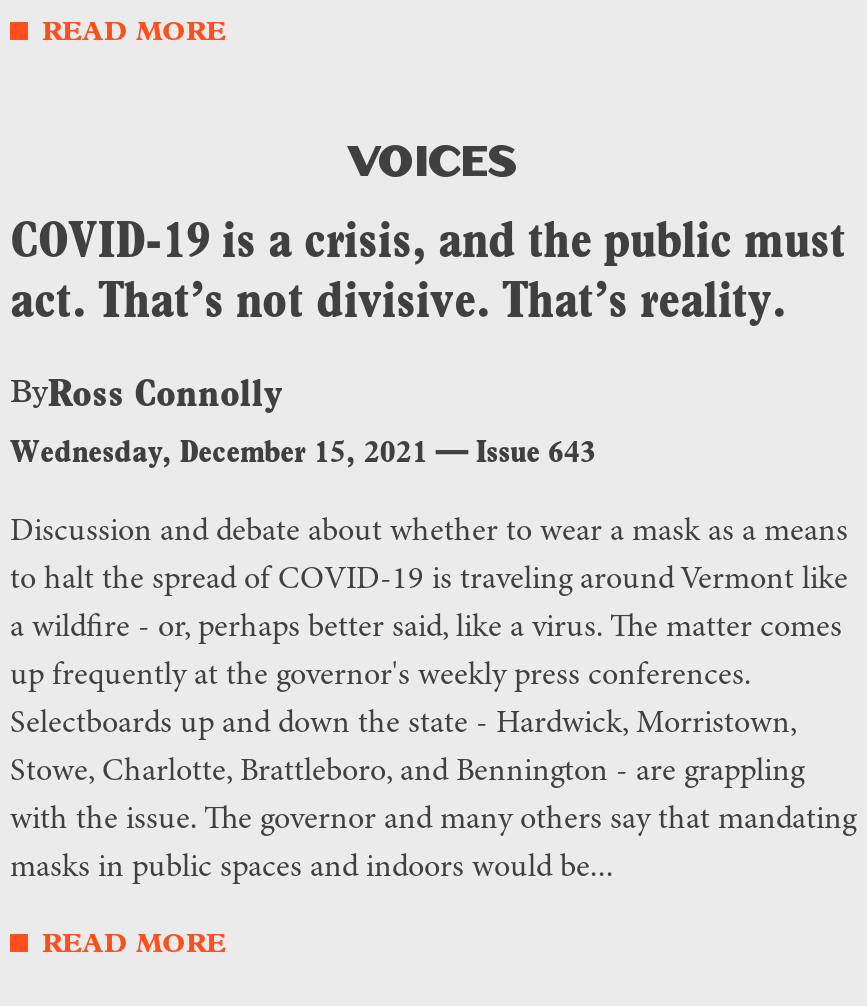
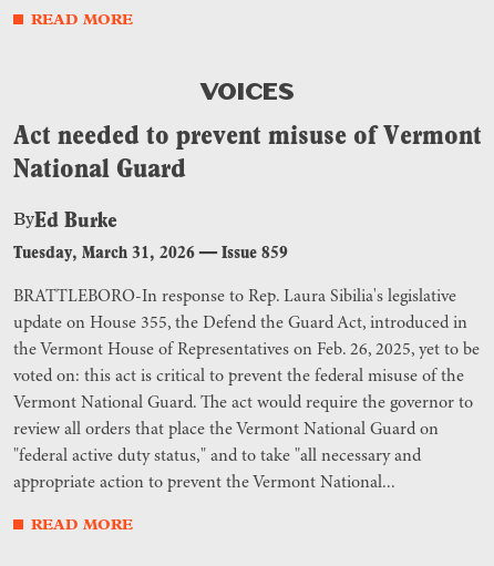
- COVID-19 is a crisis, and the public must
- act. That’s not divisive. That’s reality.
+ Act needed to prevent misuse of Vermont
+ National Guard

- ByRoss Connolly
- Wednesday, December 15, 2021 — Issue 643
+ ByEd Burke
+ Tuesday, March 31, 2026 — Issue 859

- Discussion and debate about whether to wear a mask as a means
+ BRATTLEBORO-In response to Rep. Laura Sibilia's legislative

- to halt the spread of COVID-19 is traveling around Vermont like
+ update on House 355, the Defend the Guard Act, introduced in

- a wildfire - or, perhaps better said, like a virus. The matter comes
+ the Vermont House of Representatives on Feb. 26, 2025, yet to be

- up frequently at the governor's weekly press conferences.
+ voted on: this act is critical to prevent the federal misuse of the

- Selectboards up and down the state - Hardwick, Morristown,
+ Vermont National Guard. The act would require the governor to

- Stowe, Charlotte, Brattleboro, and Bennington - are grappling
+ review all orders that place the Vermont National Guard on

- with the issue. The governor and many others say that mandating
+ "federal active duty status," and to take "all necessary and

- masks in public spaces and indoors would be...
+ appropriate action to prevent the Vermont National...
